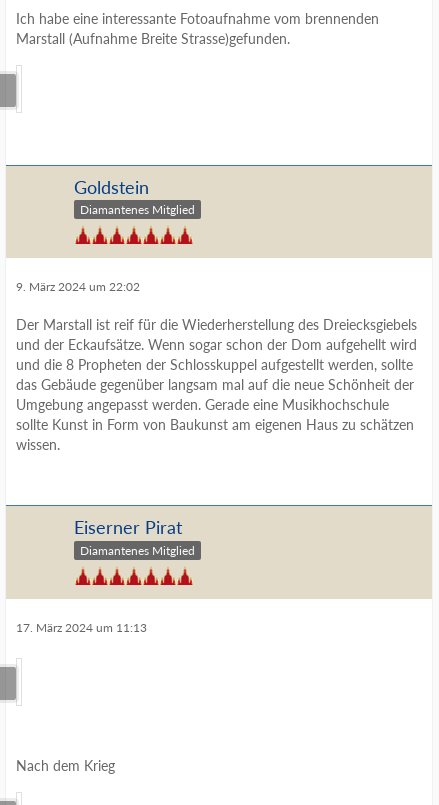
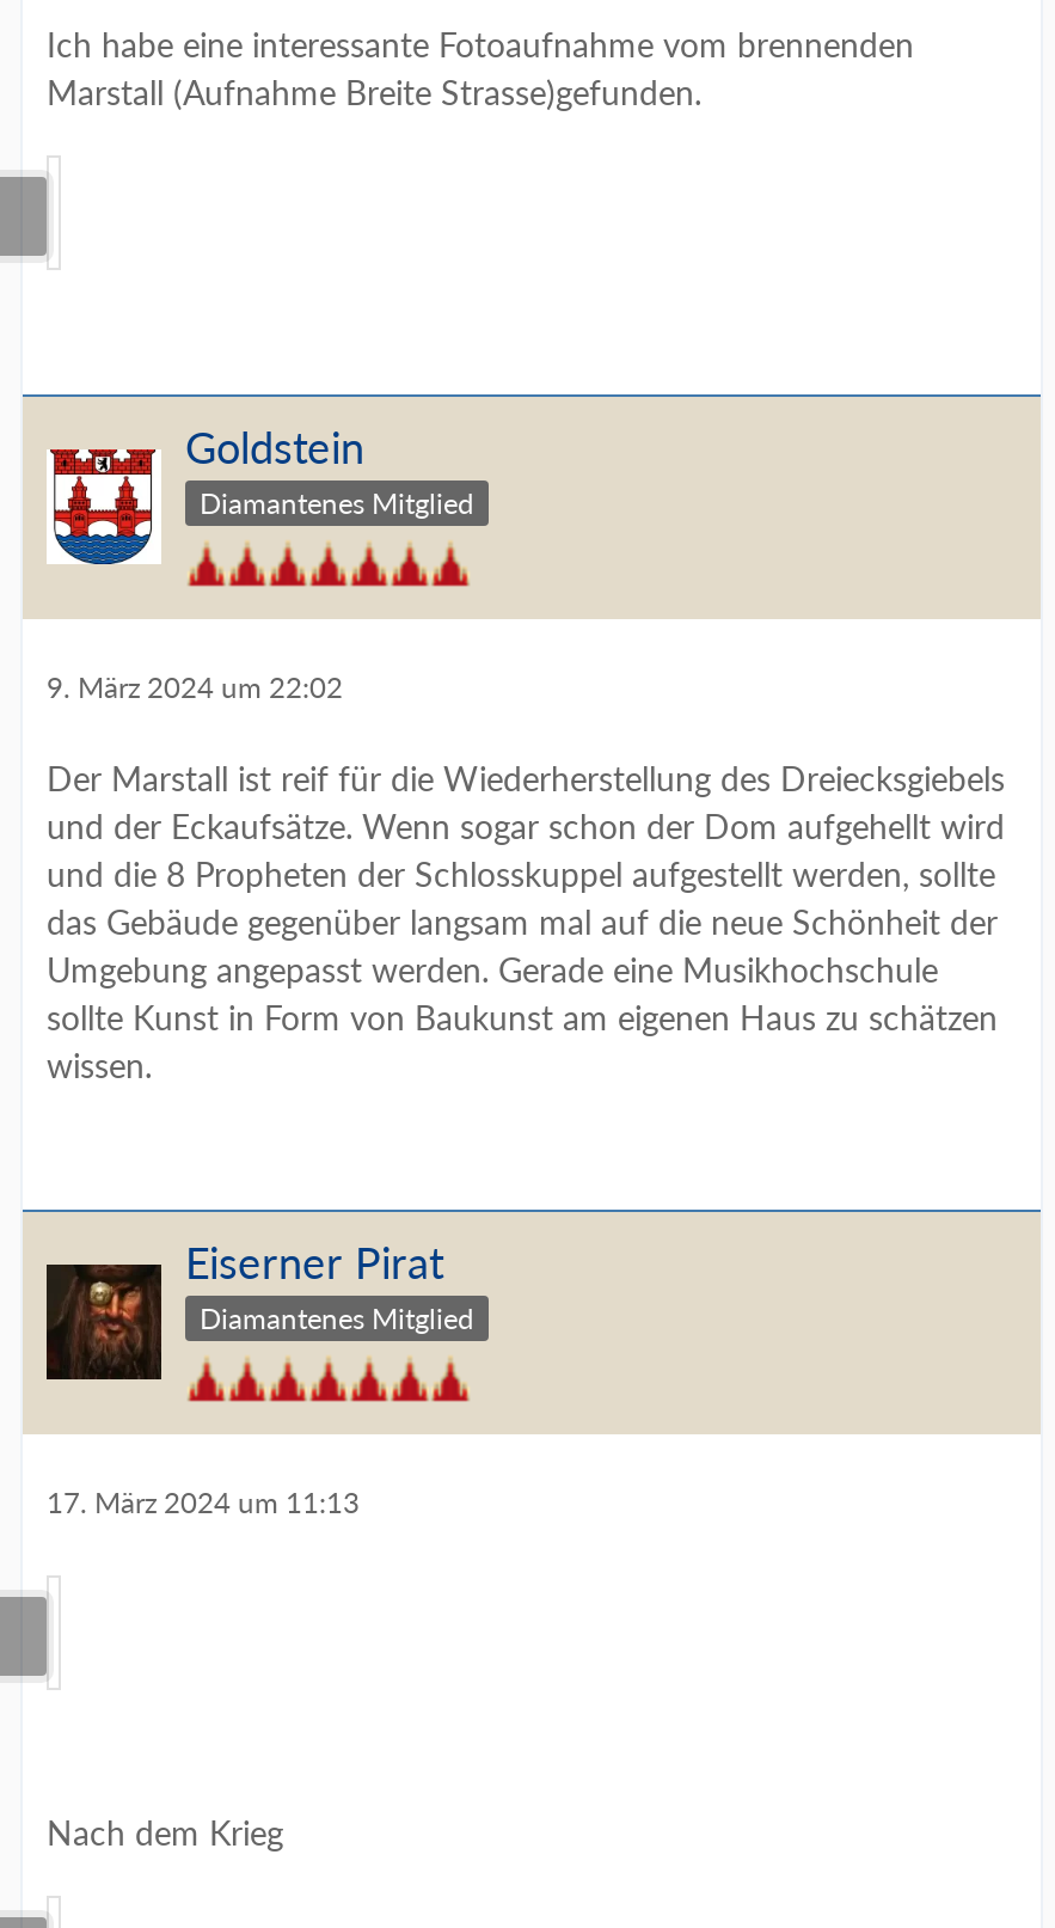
+ [image]

+ [image]
